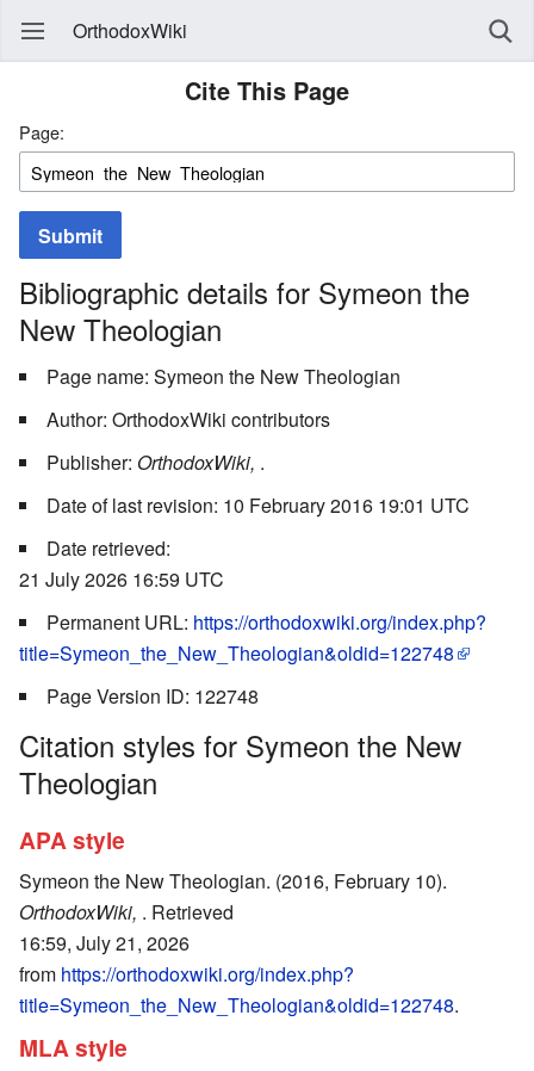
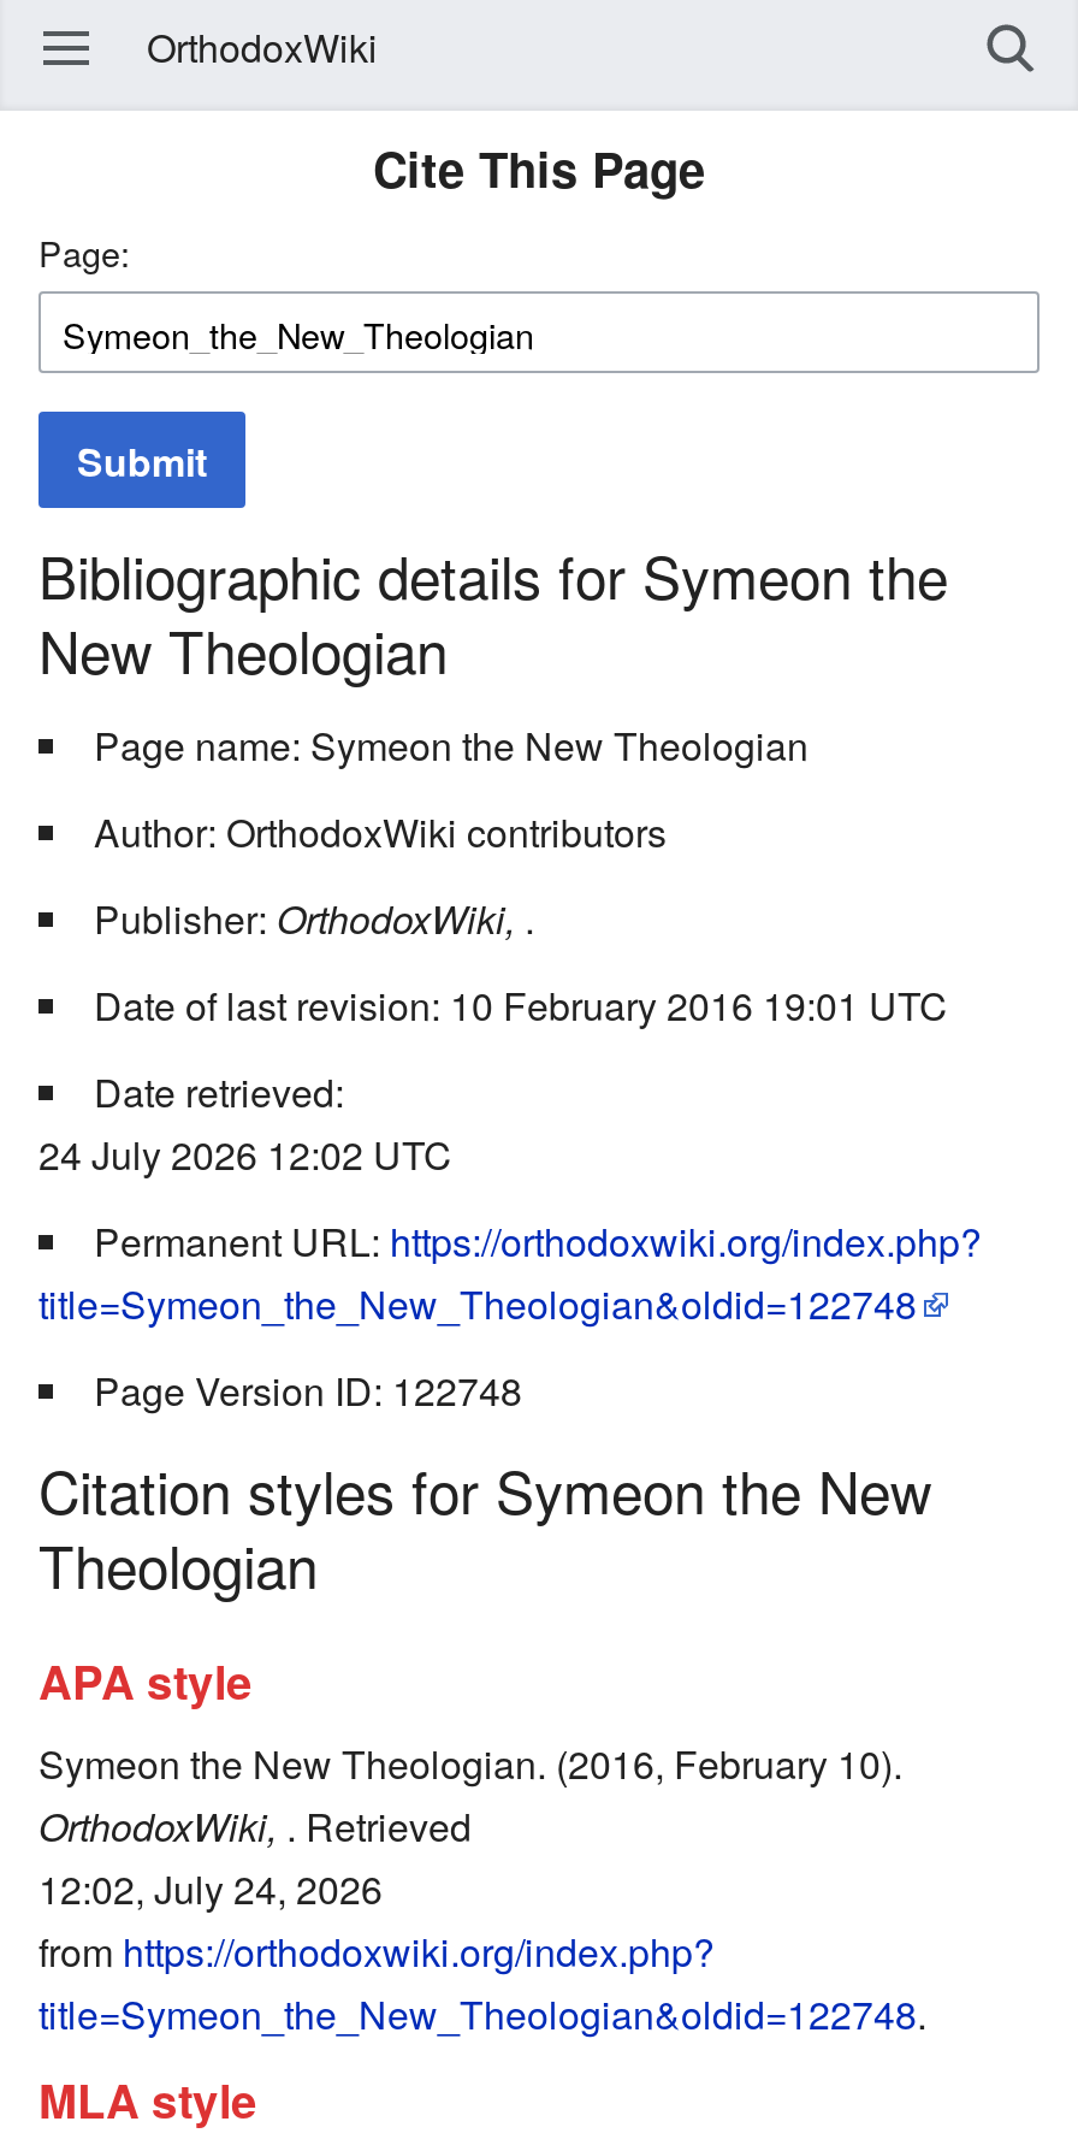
- 21 July 2026 16:59 UTC
+ 24 July 2026 12:02 UTC

- 16:59, July 21, 2026
+ 12:02, July 24, 2026
